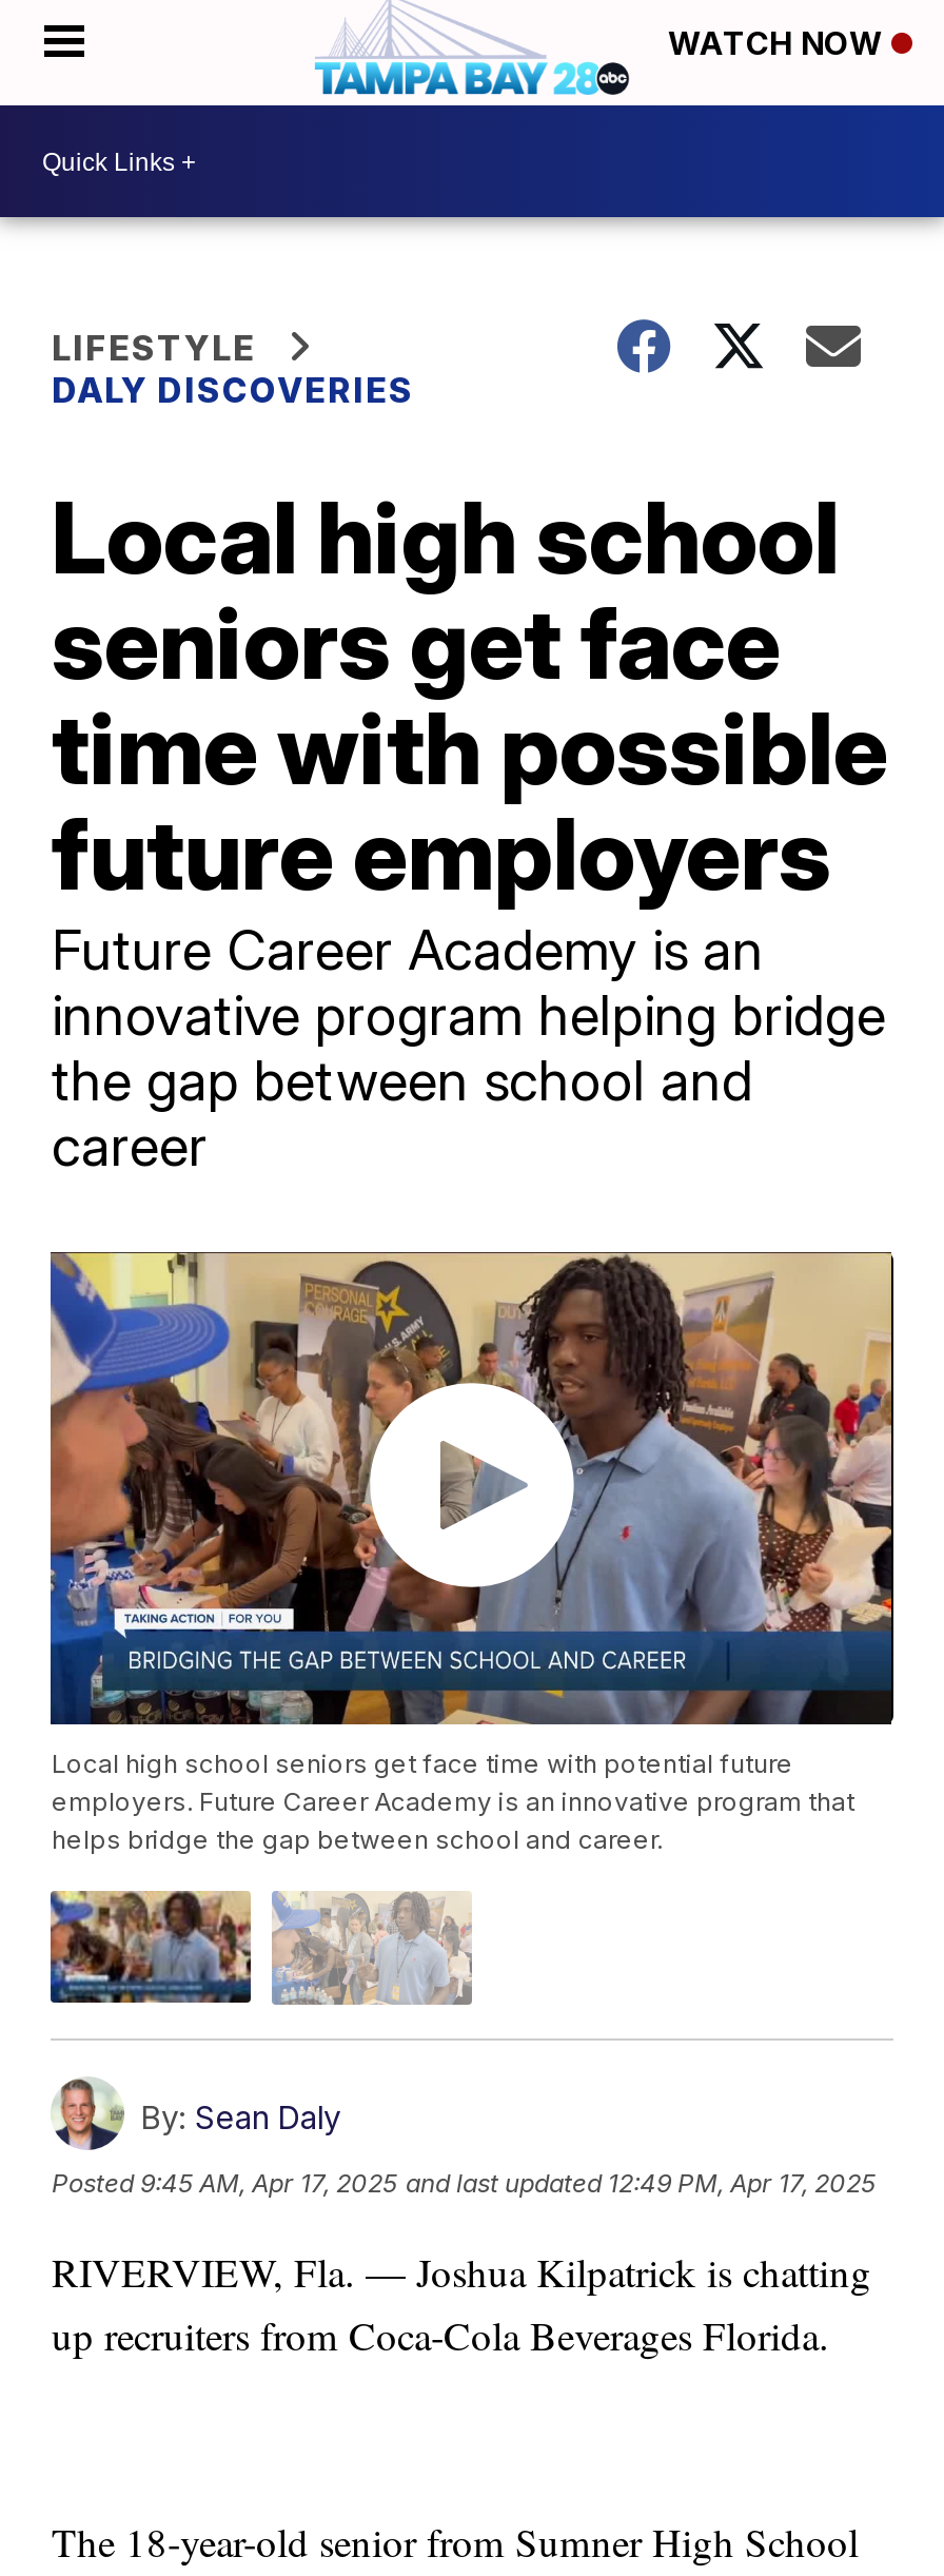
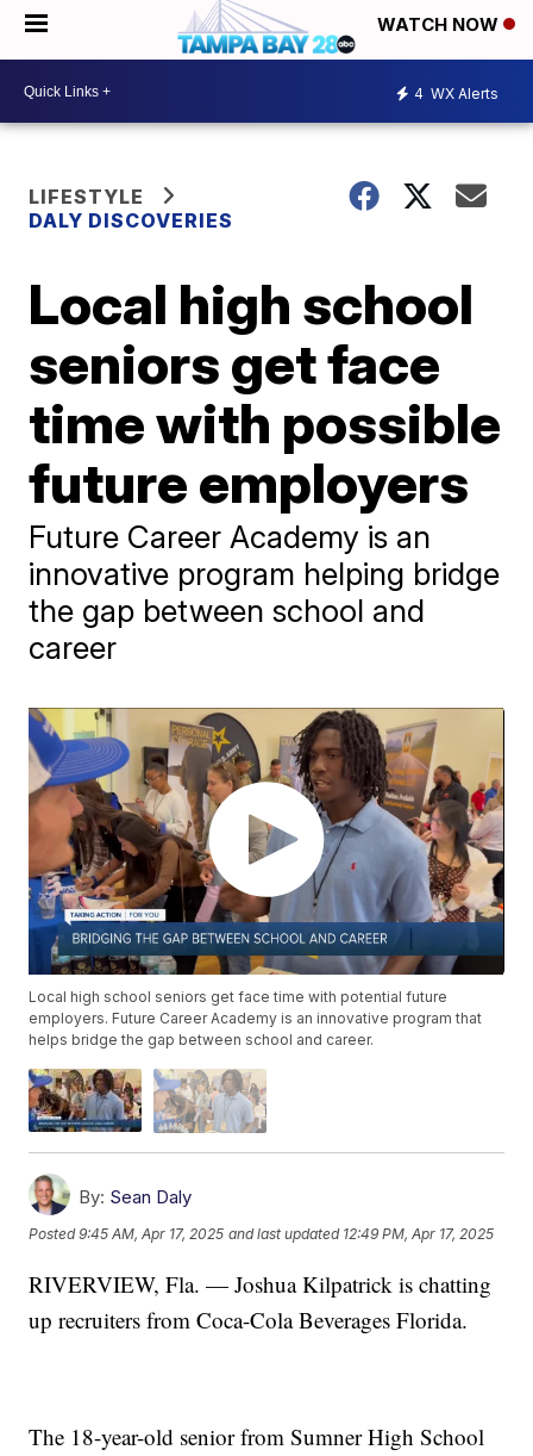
+ 4 WX Alerts
